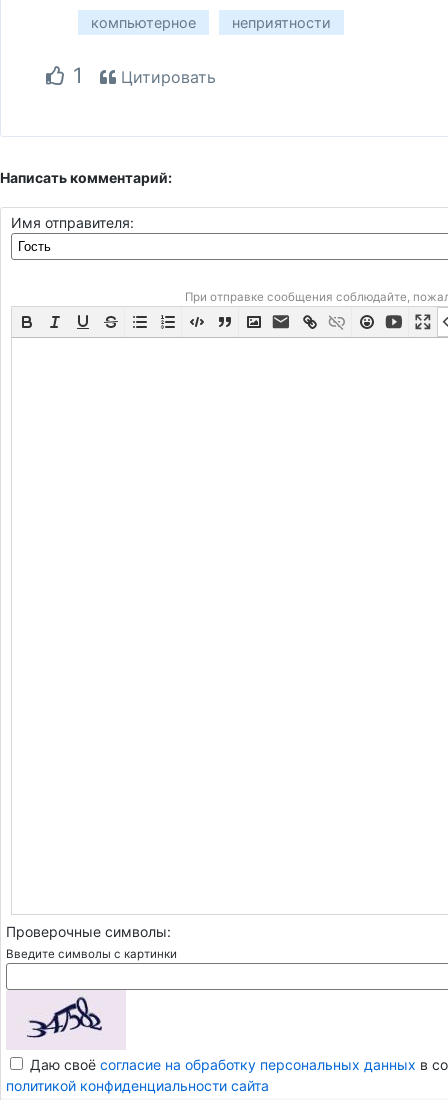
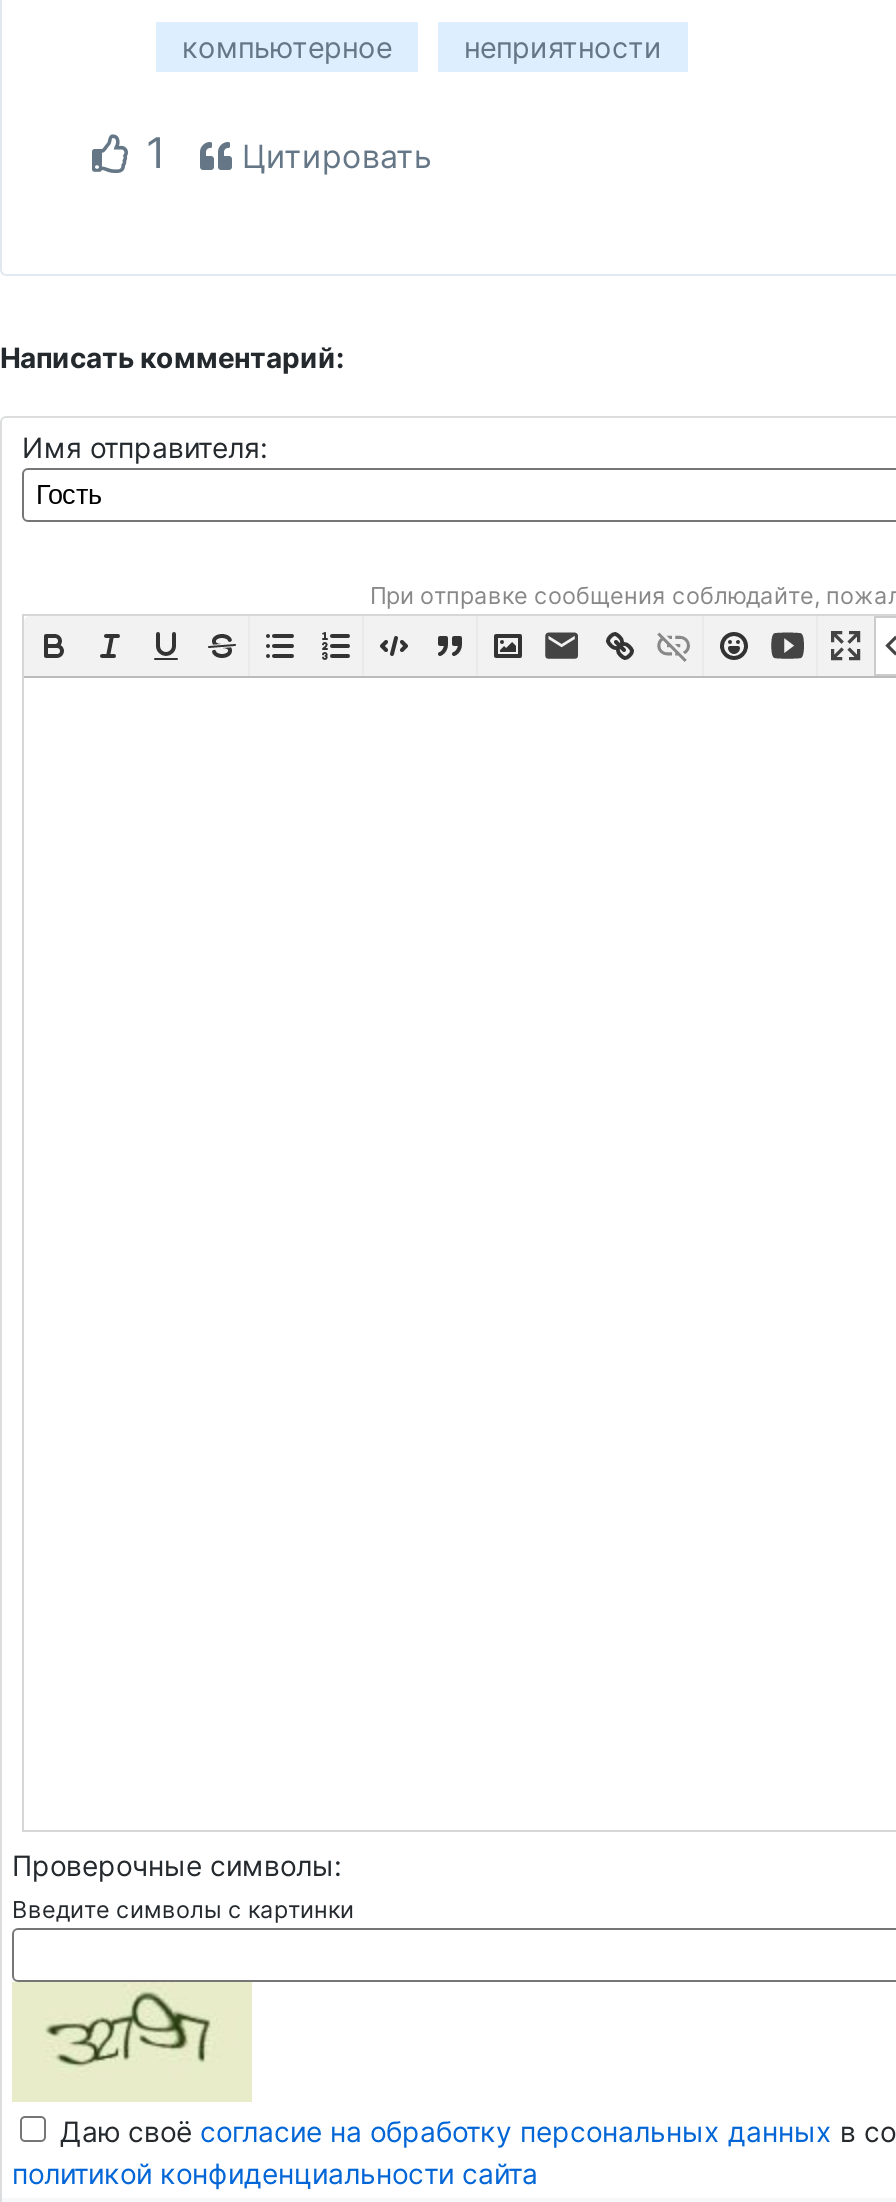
- [image]
+ [image]
